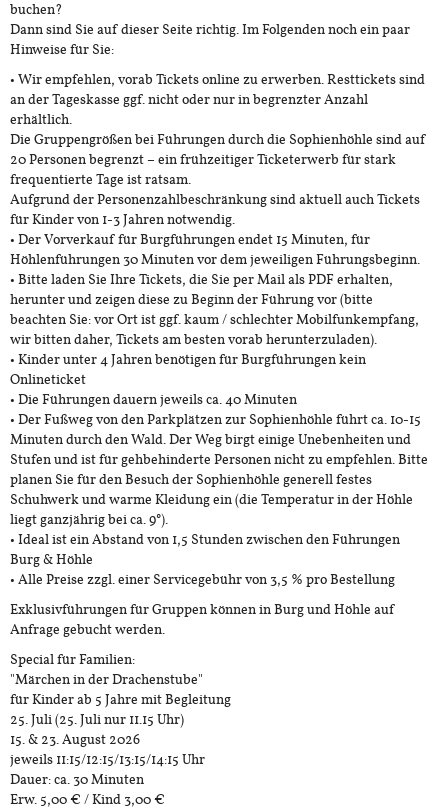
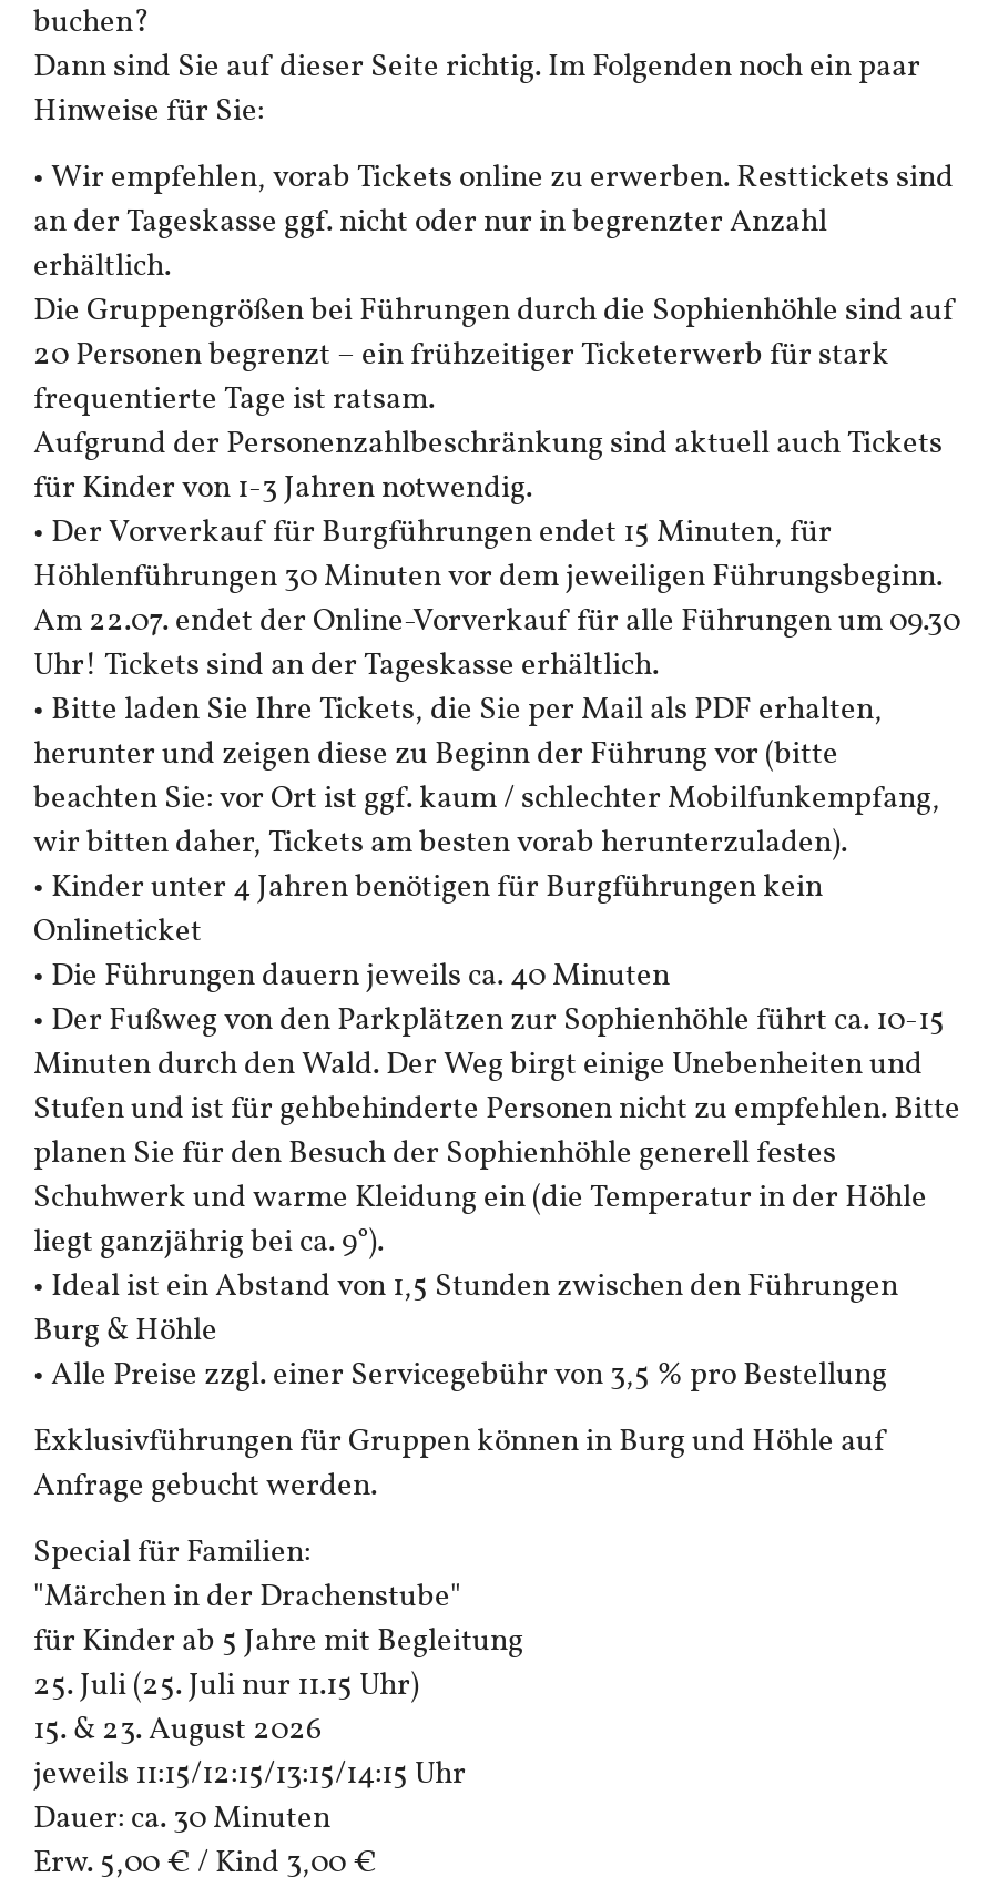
+ Am 22.07. endet der Online-Vorverkauf für alle Führungen um 09.30
+ Uhr! Tickets sind an der Tageskasse erhältlich.
